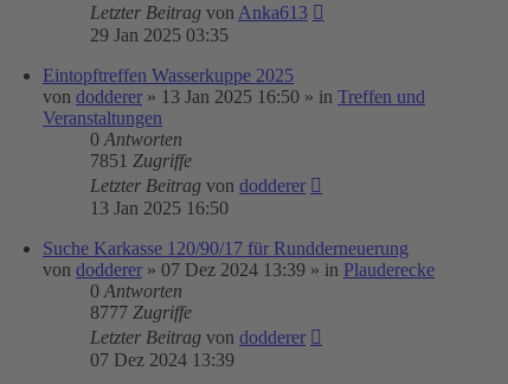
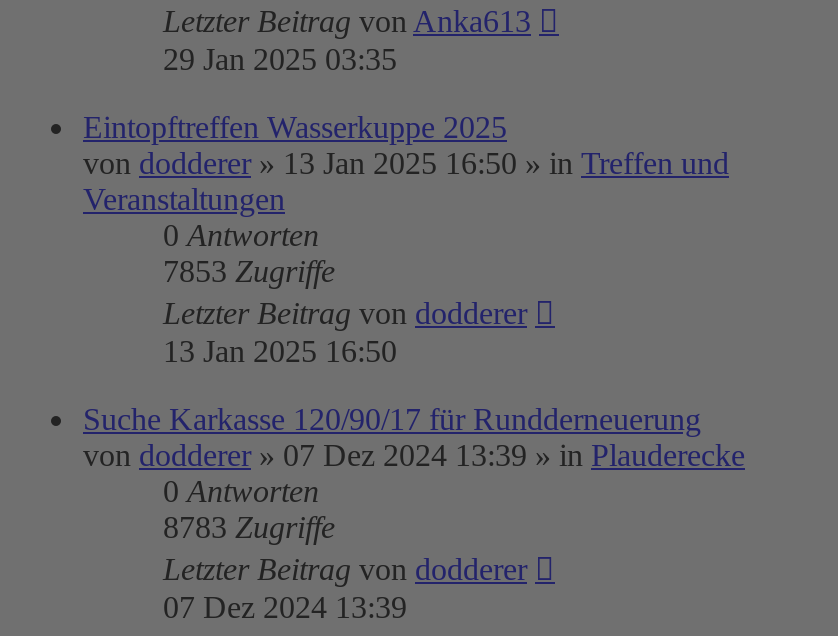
- 7851 Zugriffe
+ 7853 Zugriffe

- 8777 Zugriffe
+ 8783 Zugriffe
